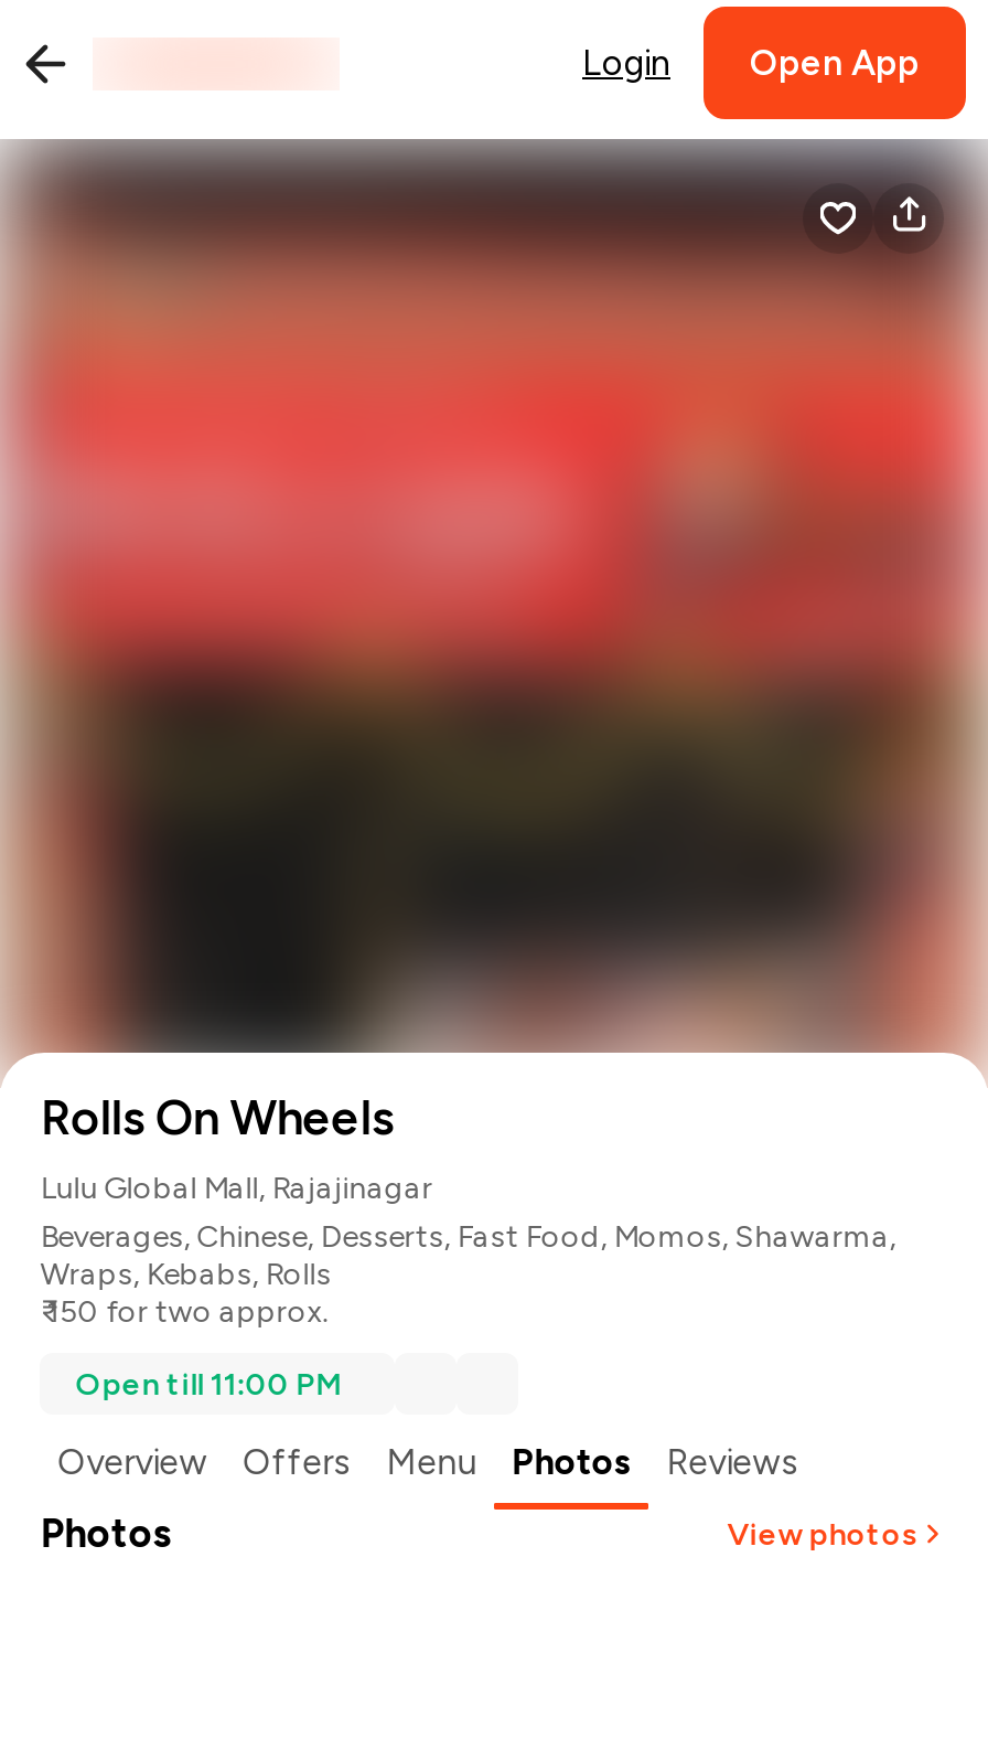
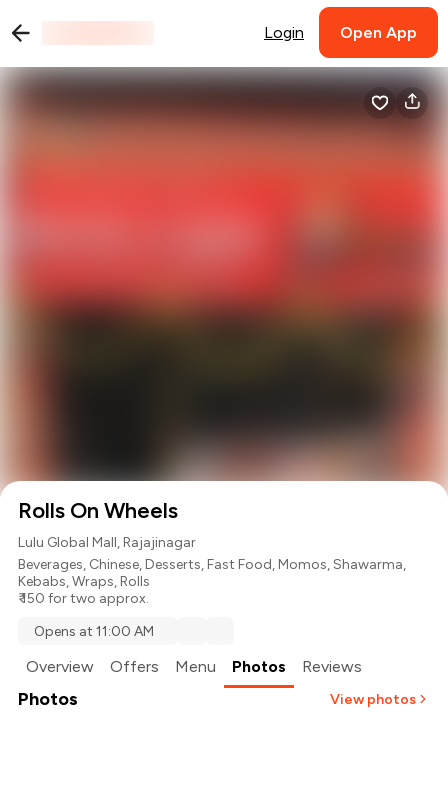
- Wraps, Kebabs, Rolls
+ Kebabs, Wraps, Rolls

- Open till 11:00 PM
+ Opens at 11:00 AM
